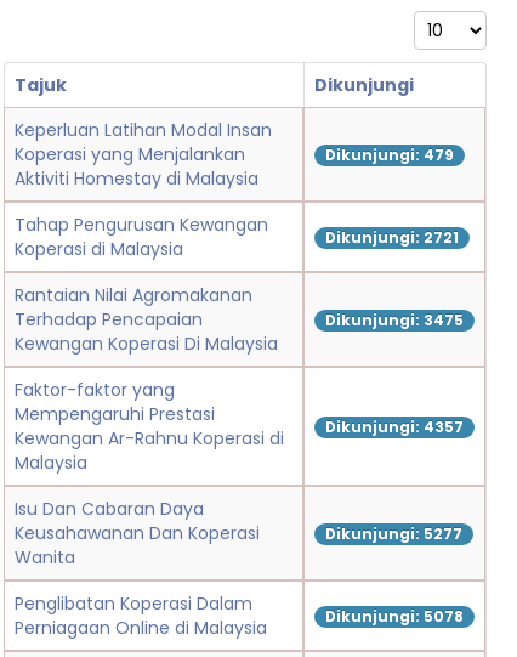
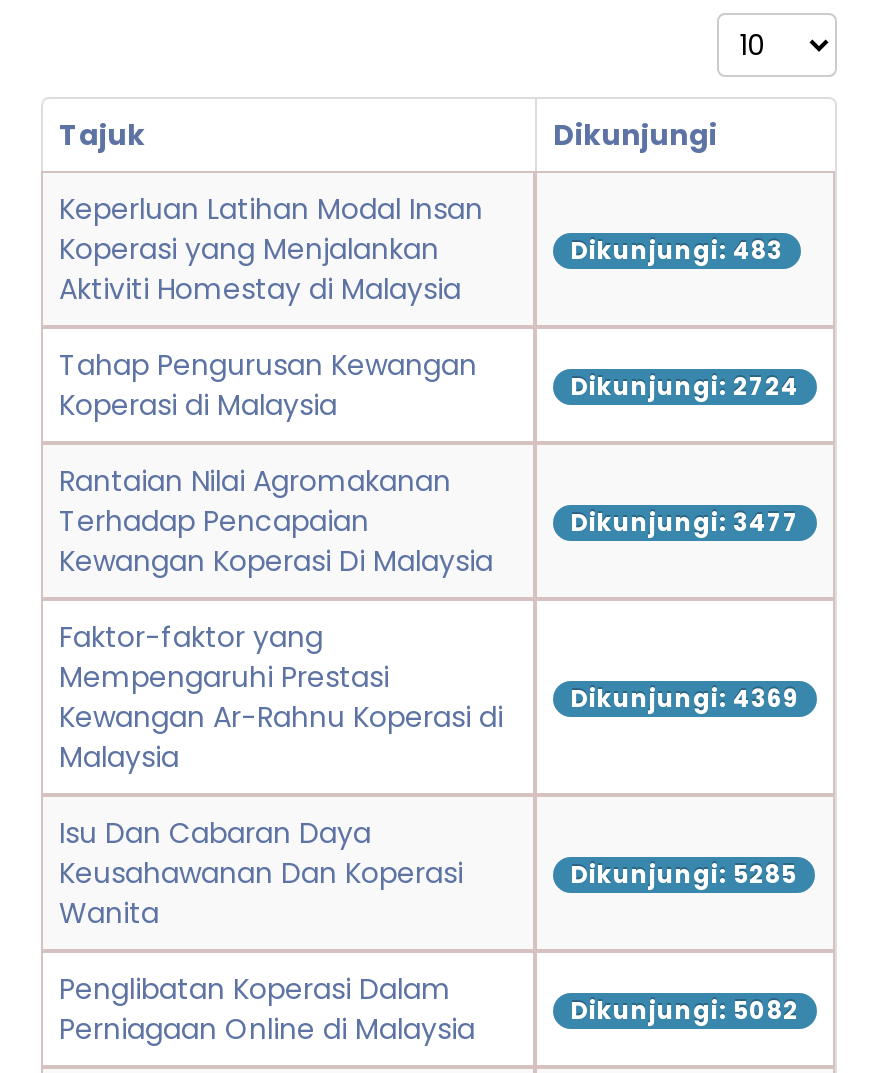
- Dikunjungi: 479
+ Dikunjungi: 483

- Dikunjungi: 2721
+ Dikunjungi: 2724

- Dikunjungi: 3475
+ Dikunjungi: 3477

- Dikunjungi: 4357
+ Dikunjungi: 4369

- Dikunjungi: 5277
+ Dikunjungi: 5285

- Dikunjungi: 5078
+ Dikunjungi: 5082
